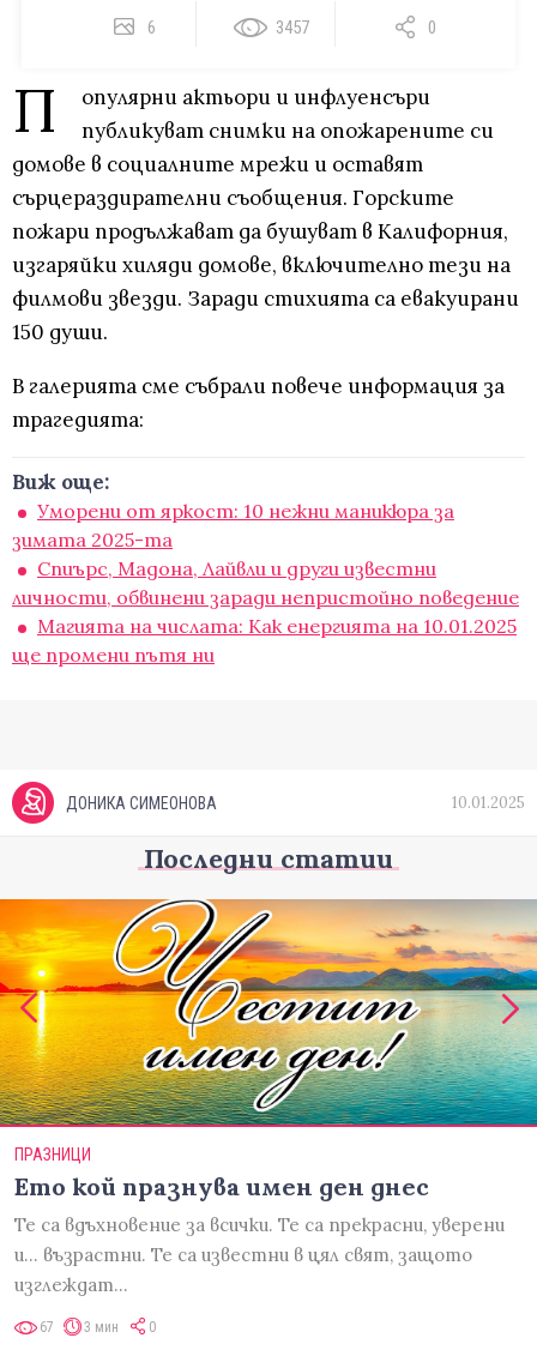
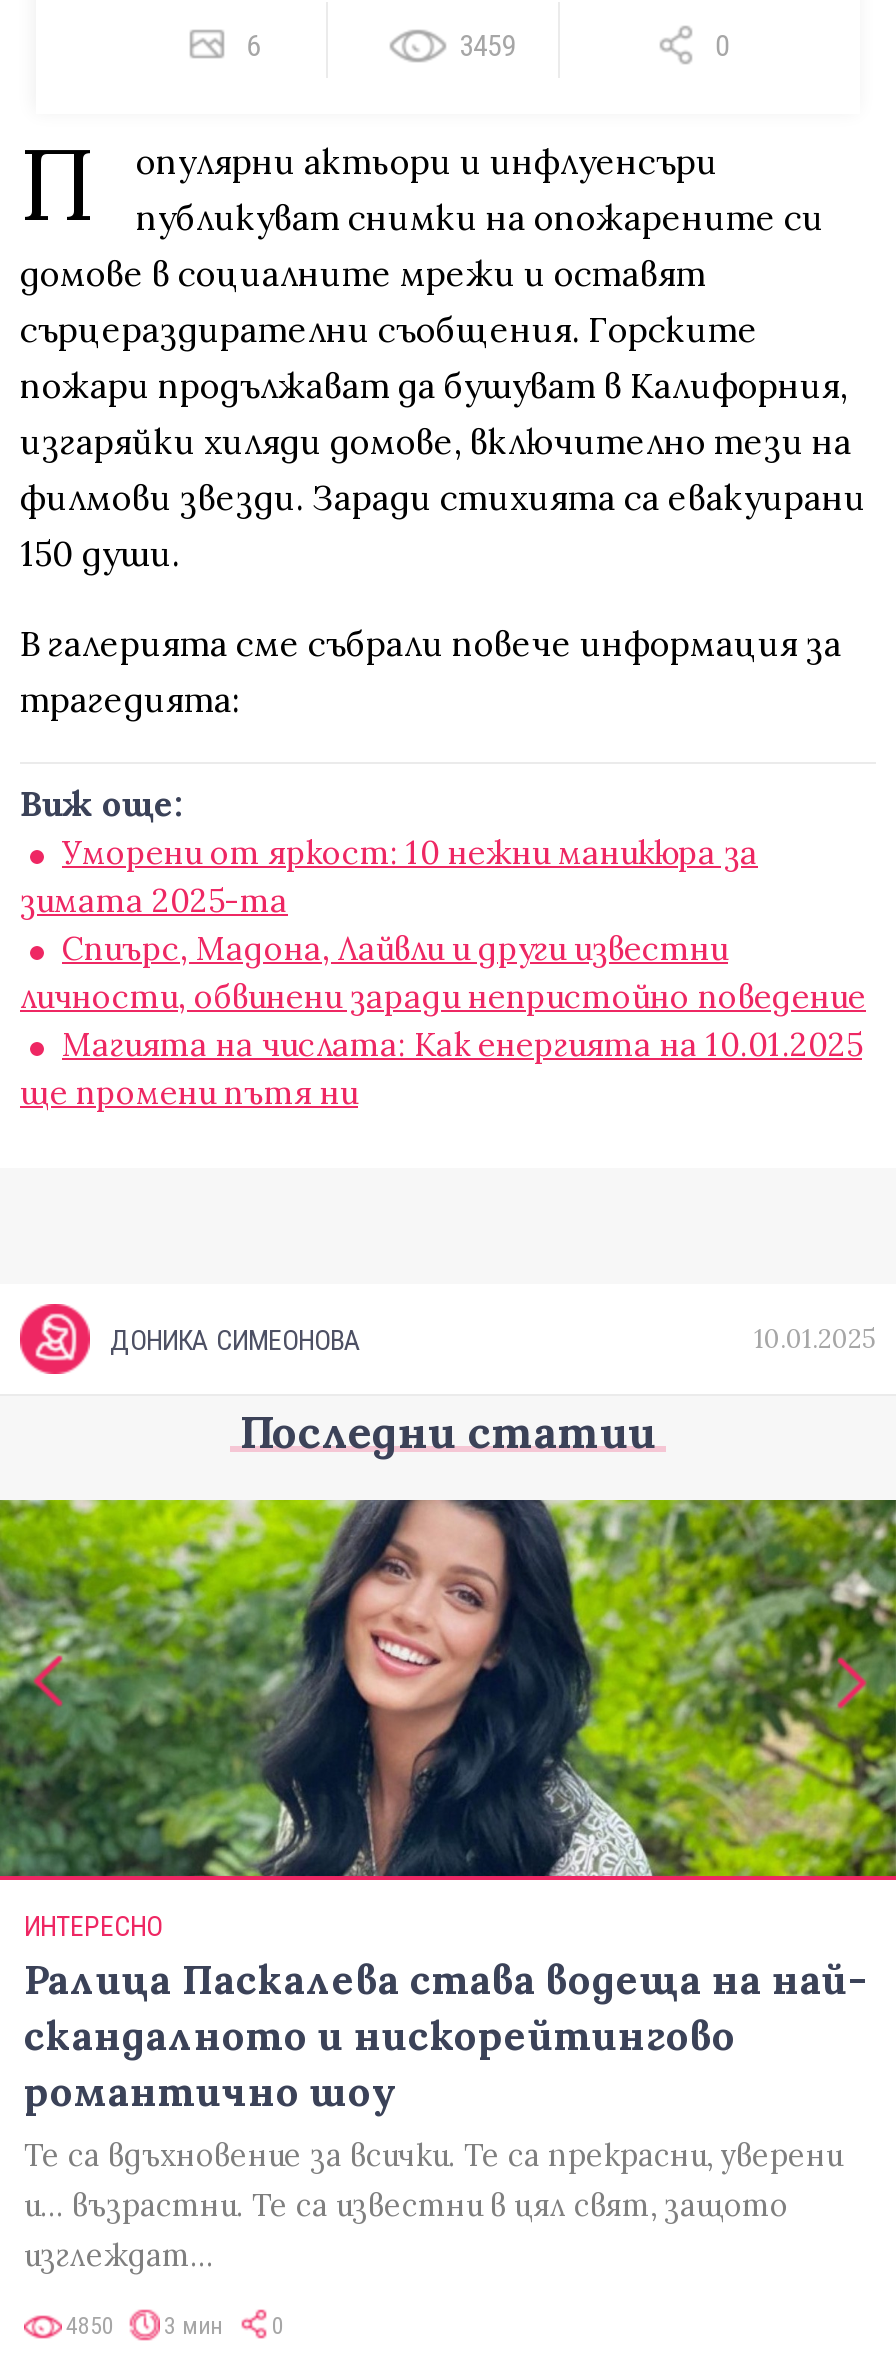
- 3457
+ 3459

- [image]
+ [image]

- ПРАЗНИЦИ
- Ето кой празнува имен ден днес
+ ИНТЕРЕСНО
+ Ралица Паскалева става водеща на най-
+ скандалното и нискорейтингово
+ романтично шоу

- 67
+ 4850
